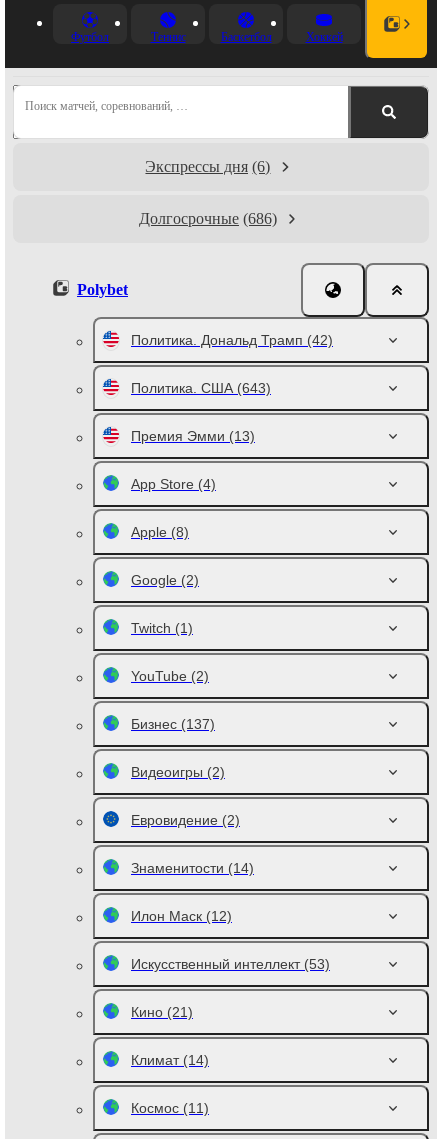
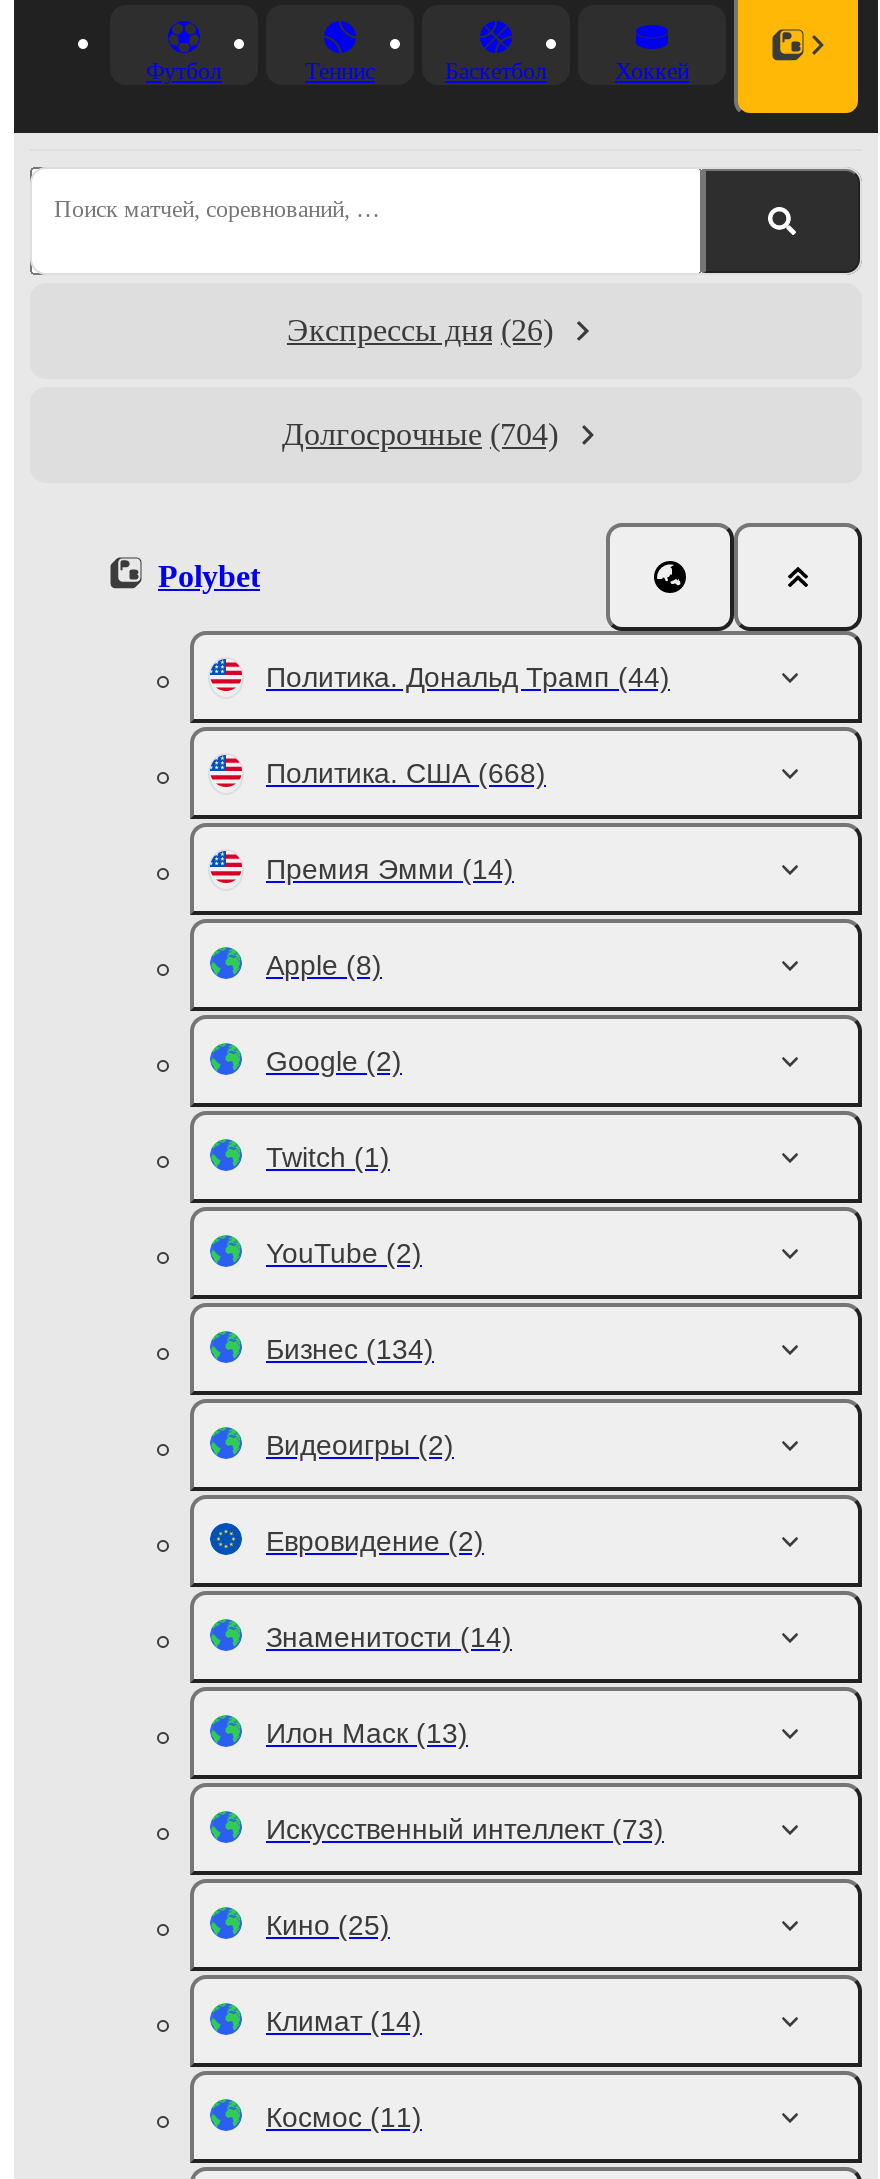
- Экспрессы дня (6)
+ Экспрессы дня (26)

- Долгосрочные (686)
+ Долгосрочные (704)

- Политика. Дональд Трамп (42)
- Политика. США (643)
- Премия Эмми (13)
- App Store (4)
+ Политика. Дональд Трамп (44)
+ Политика. США (668)
+ Премия Эмми (14)

- Бизнес (137)
+ Бизнес (134)

- Илон Маск (12)
+ Илон Маск (13)

- Искусственный интеллект (53)
+ Искусственный интеллект (73)

- Кино (21)
+ Кино (25)
